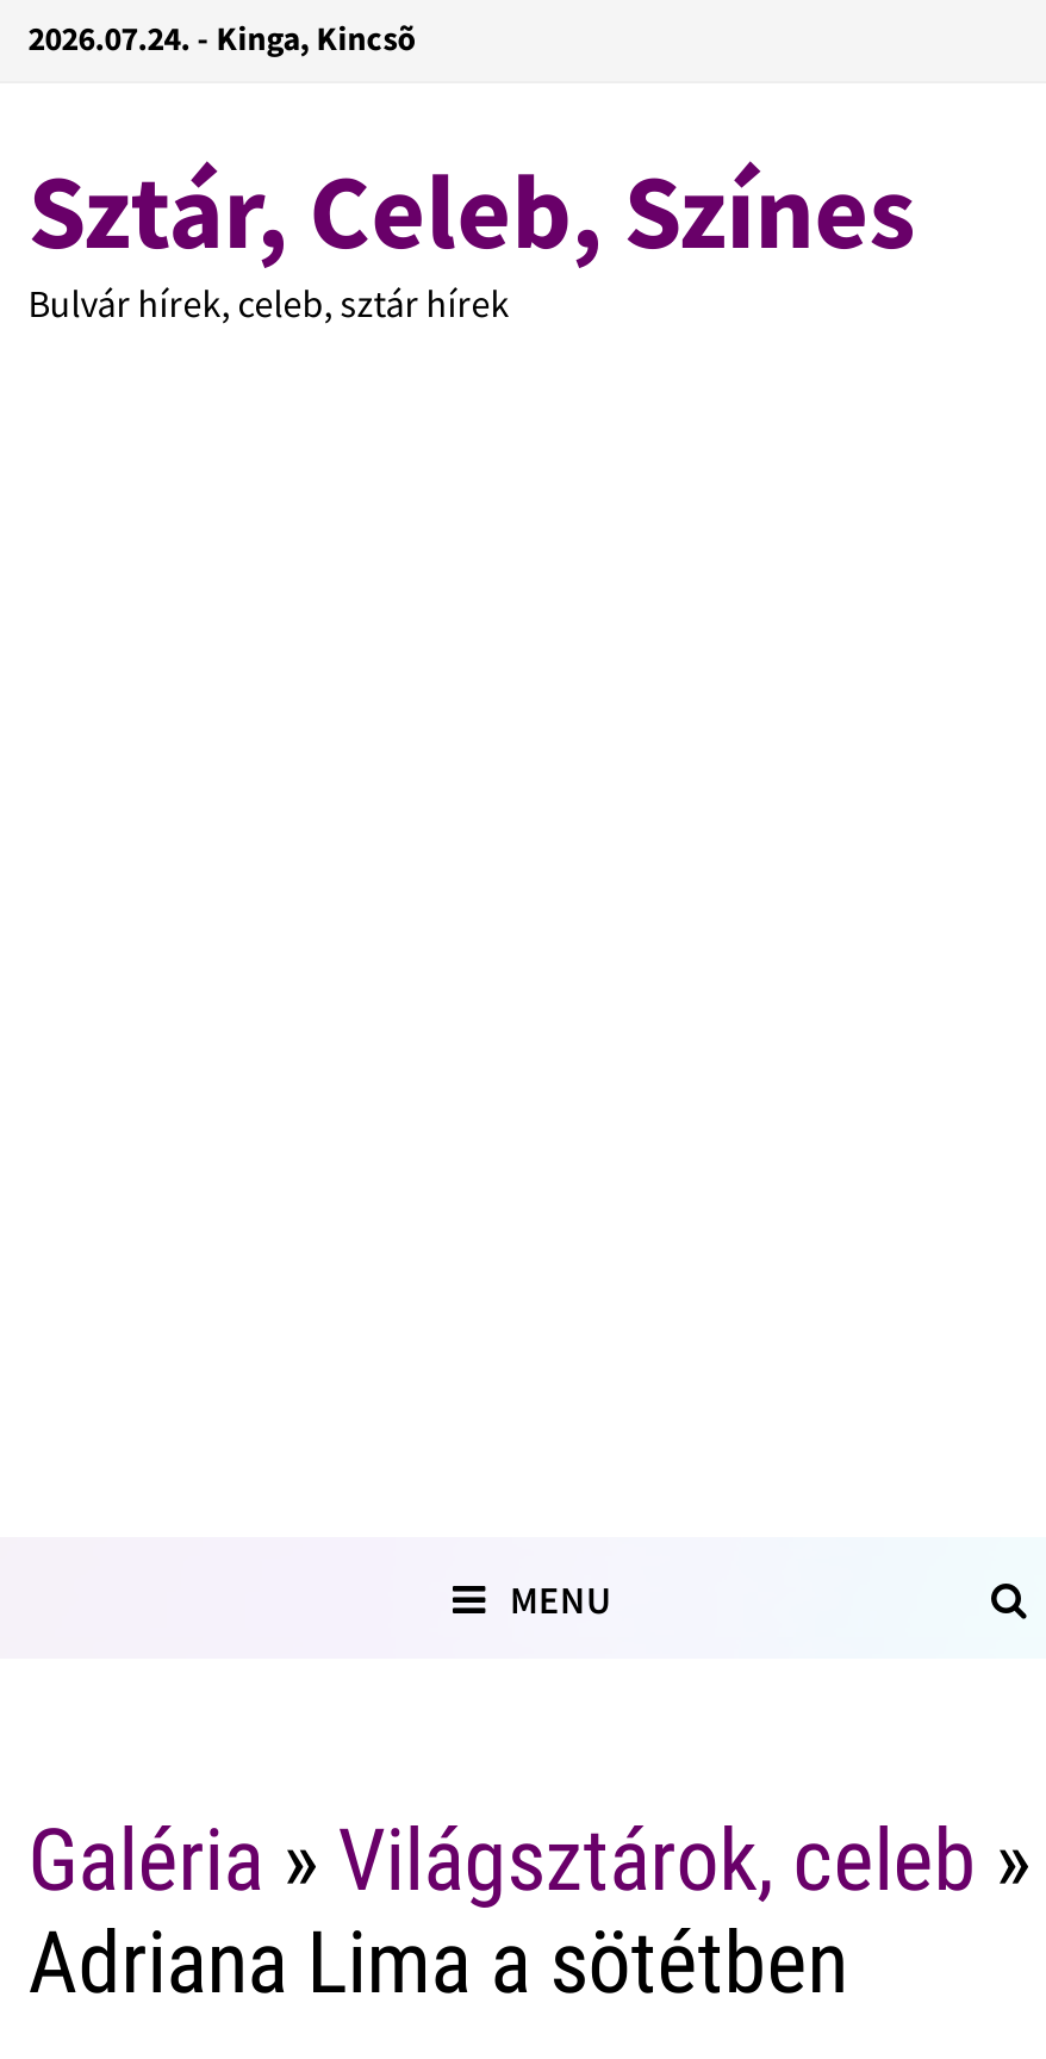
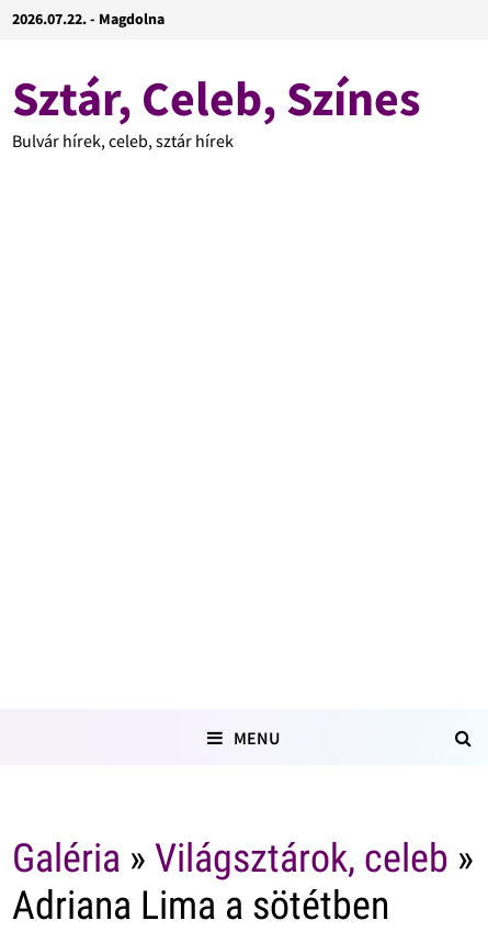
- 2026.07.24. - Kinga, Kincsõ
+ 2026.07.22. - Magdolna
